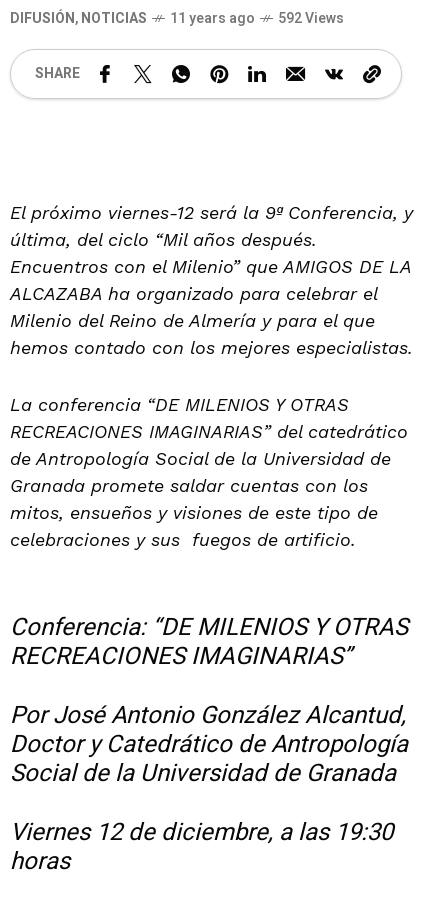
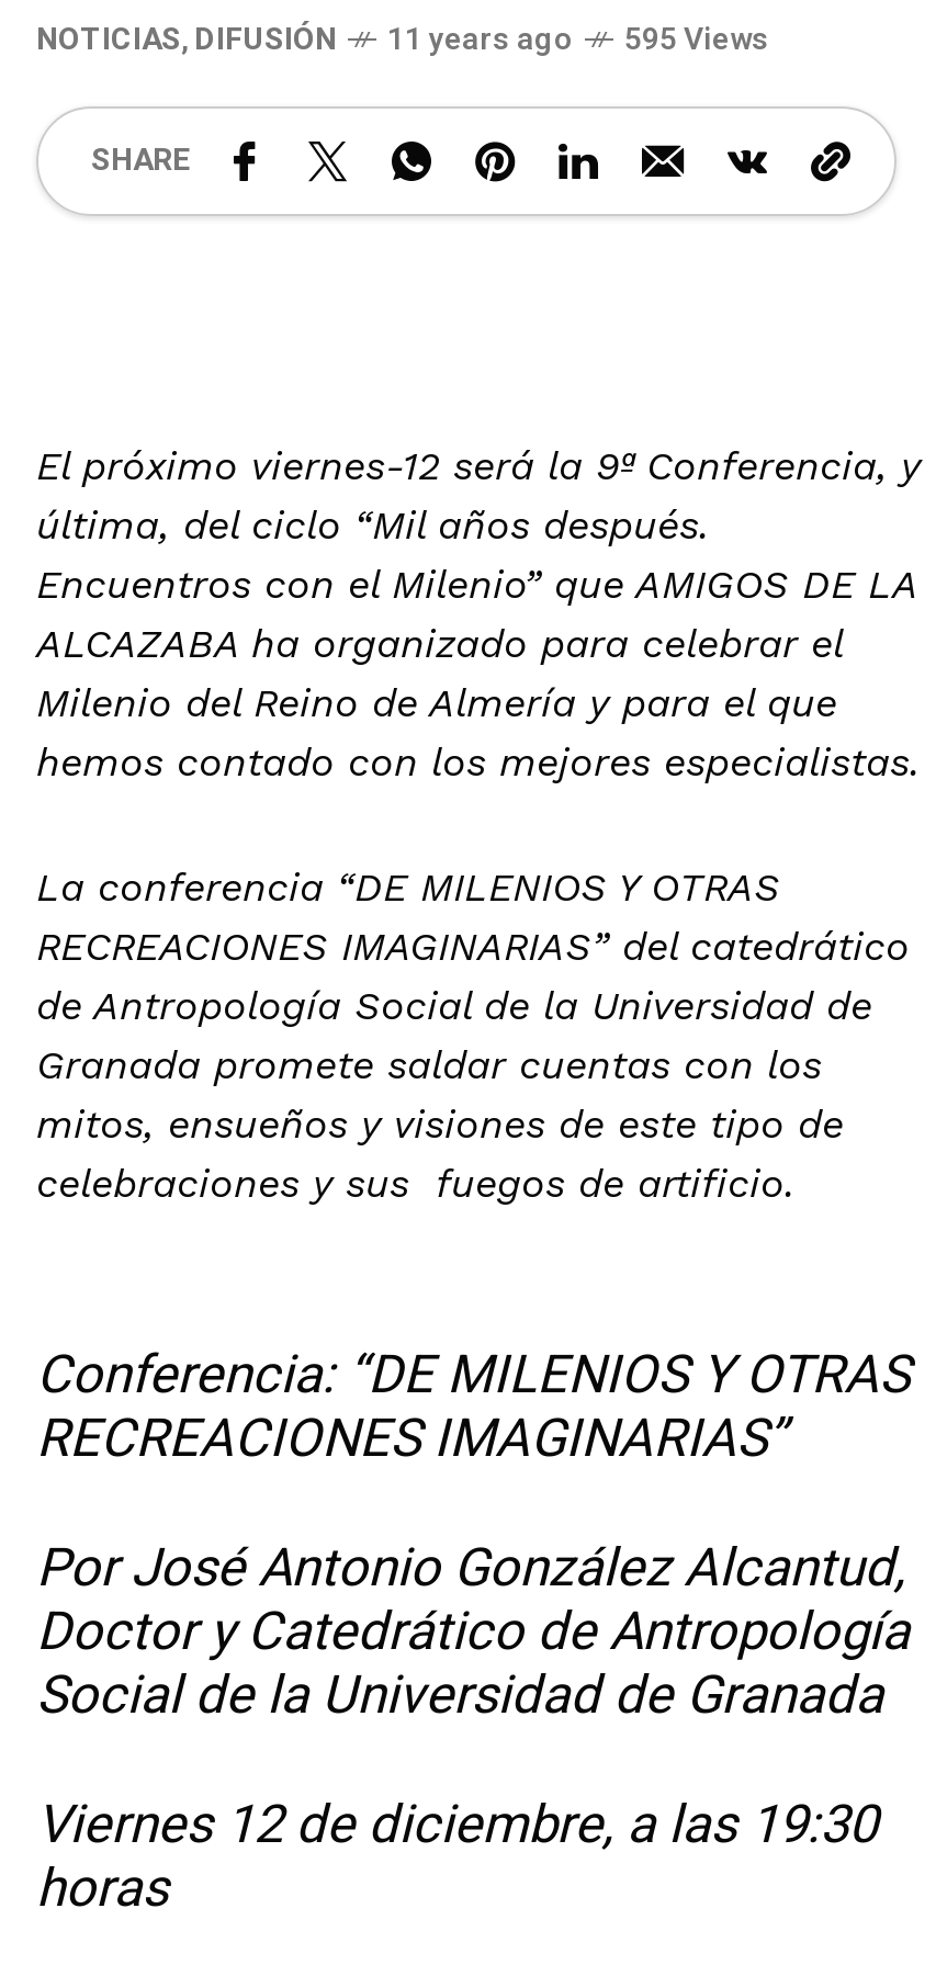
- DIFUSIÓN, NOTICIAS
+ NOTICIAS, DIFUSIÓN

- 592 Views
+ 595 Views
